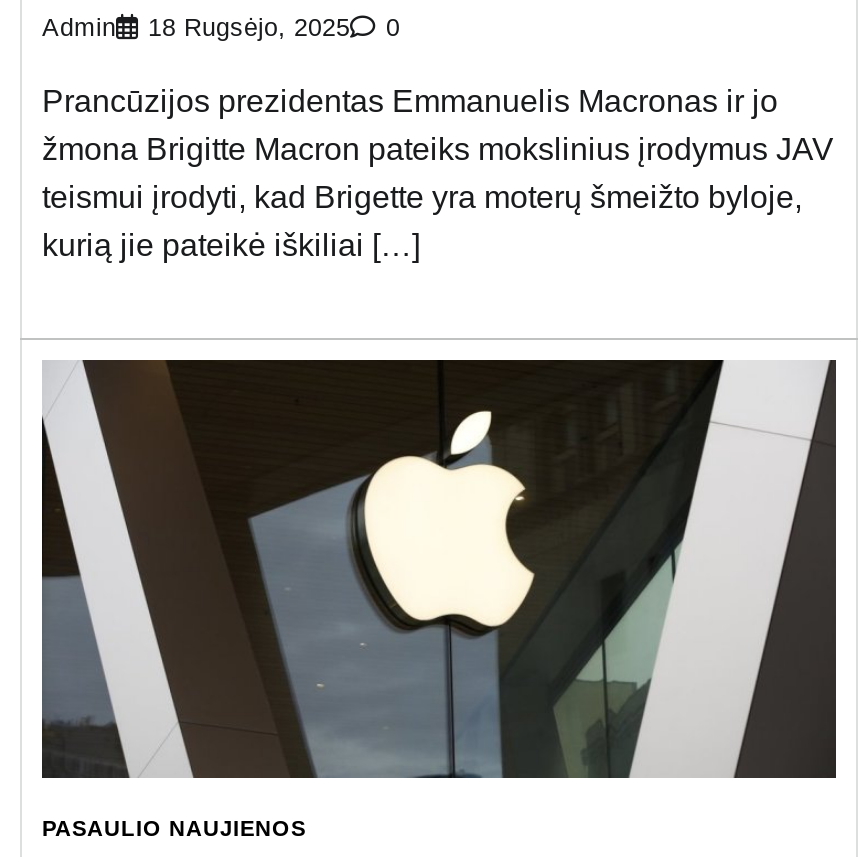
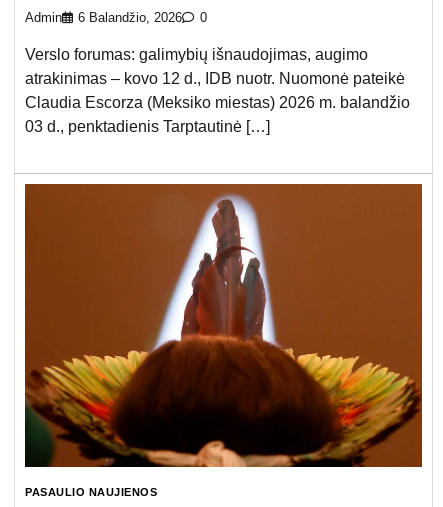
- Admin 18 Rugsėjo, 2025 0
+ Admin 6 Balandžio, 2026 0

- Prancūzijos prezidentas Emmanuelis Macronas ir jo
- žmona Brigitte Macron pateiks mokslinius įrodymus JAV
- teismui įrodyti, kad Brigette yra moterų šmeižto byloje,
- kurią jie pateikė iškiliai […]
+ Verslo forumas: galimybių išnaudojimas, augimo
+ atrakinimas – kovo 12 d., IDB nuotr. Nuomonė pateikė
+ Claudia Escorza (Meksiko miestas) 2026 m. balandžio
+ 03 d., penktadienis Tarptautinė […]

- [image]
+ [image]
